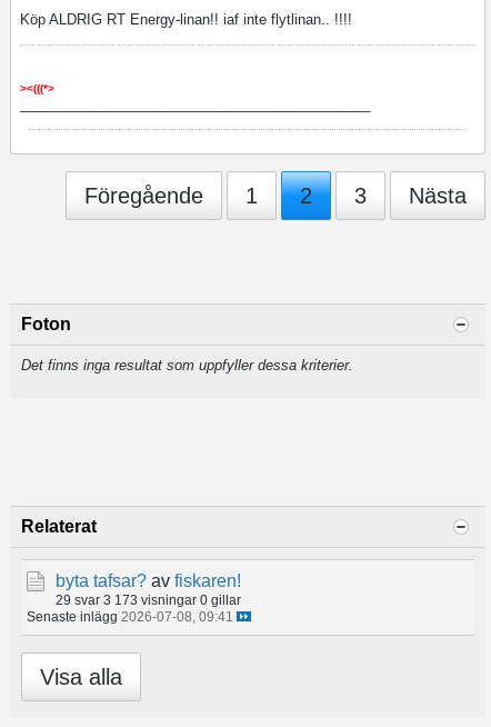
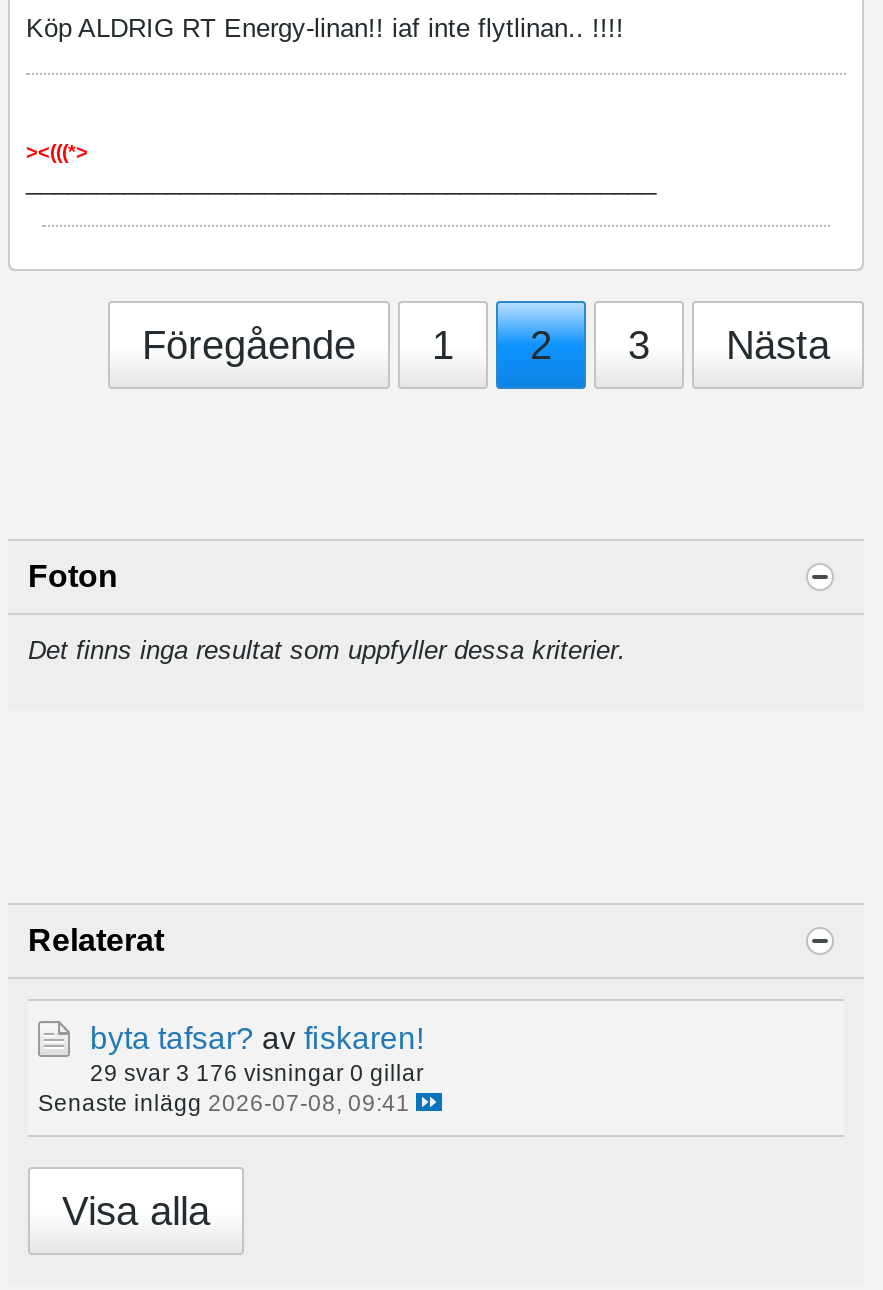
- 29 svar 3 173 visningar 0 gillar
+ 29 svar 3 176 visningar 0 gillar
